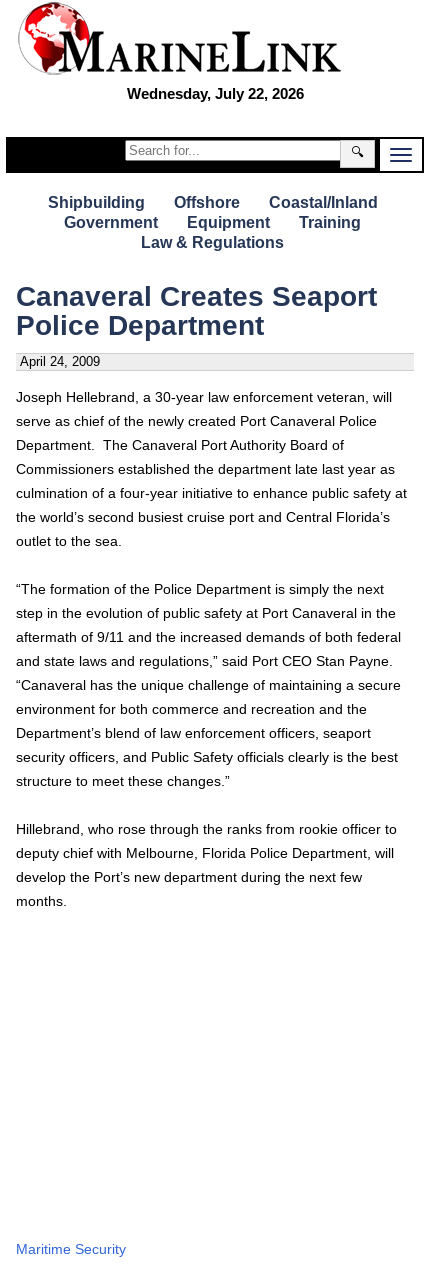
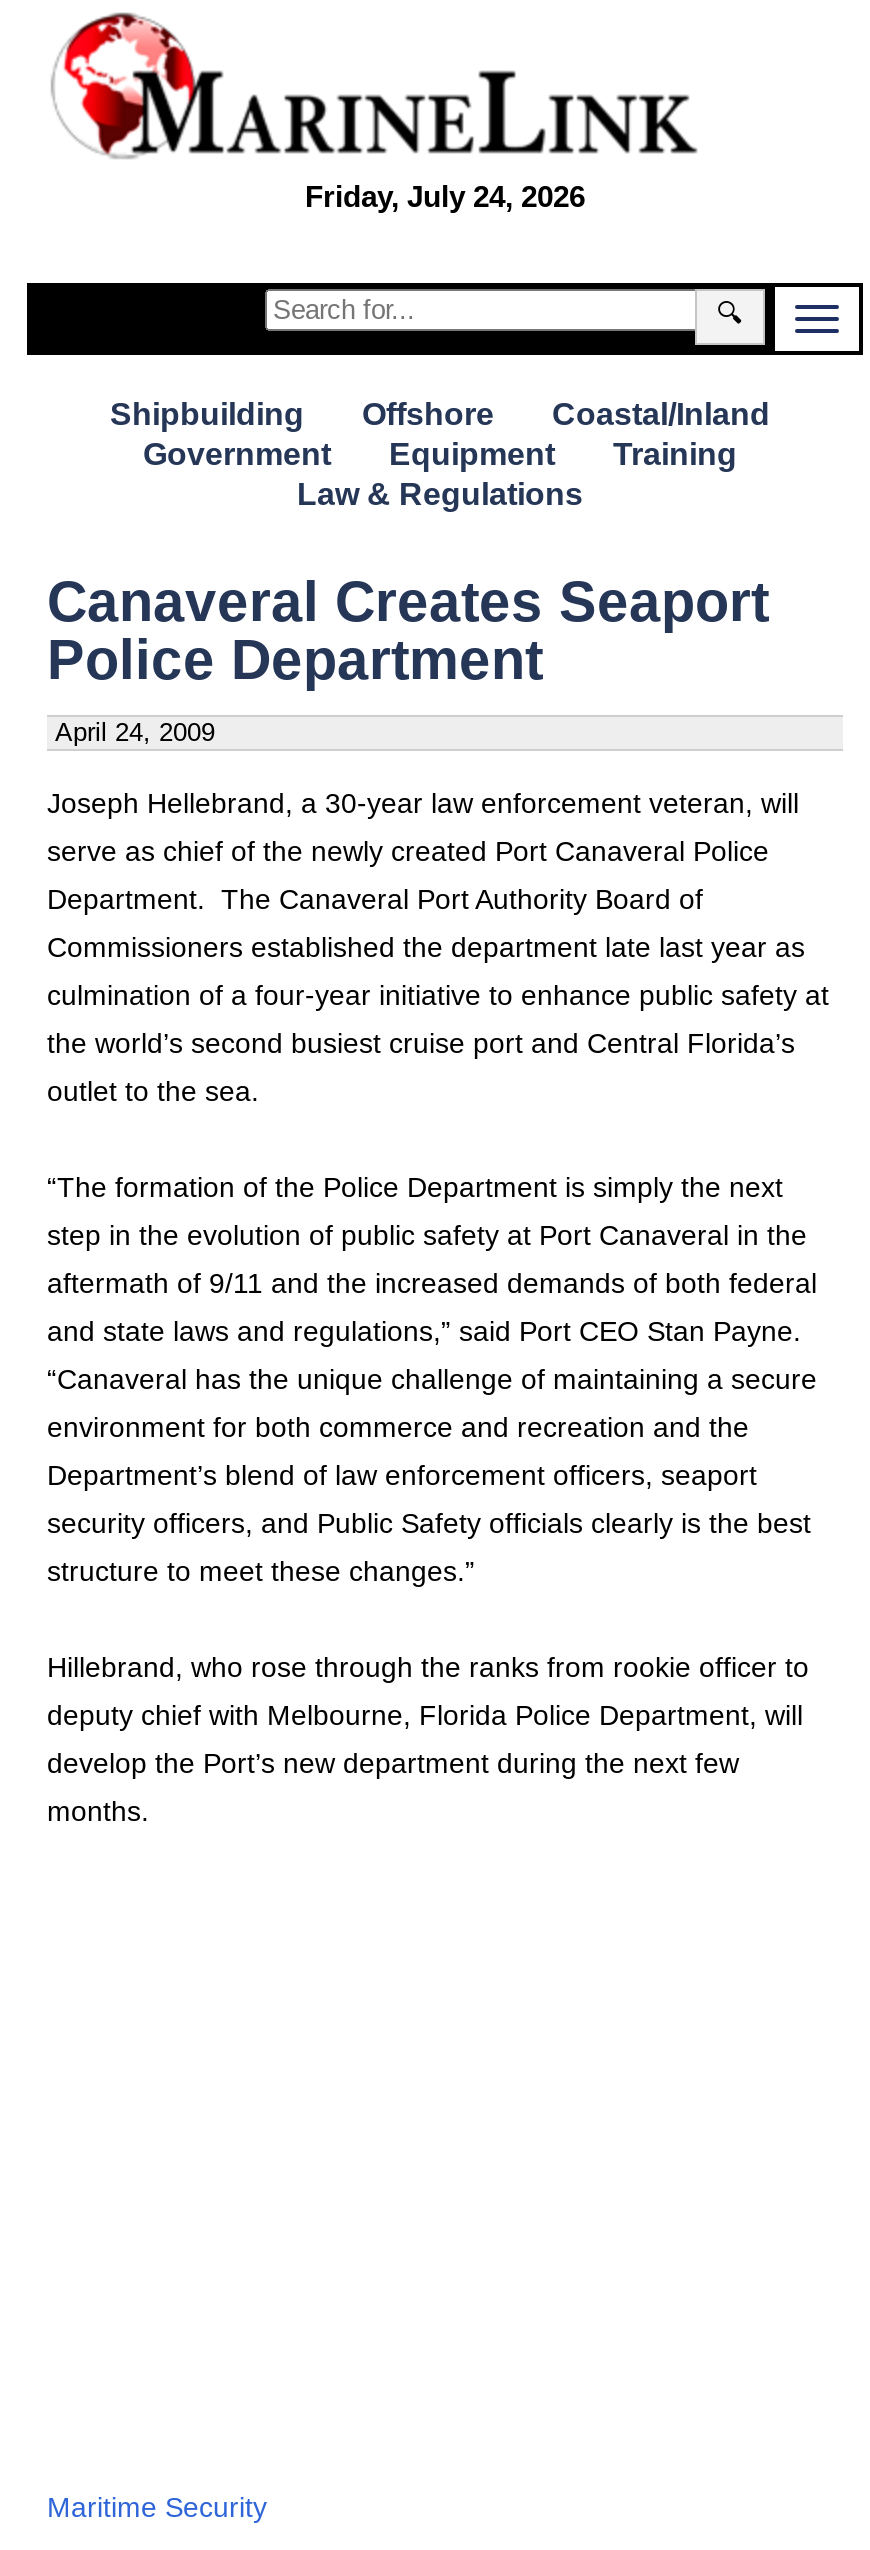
- Wednesday, July 22, 2026
+ Friday, July 24, 2026
